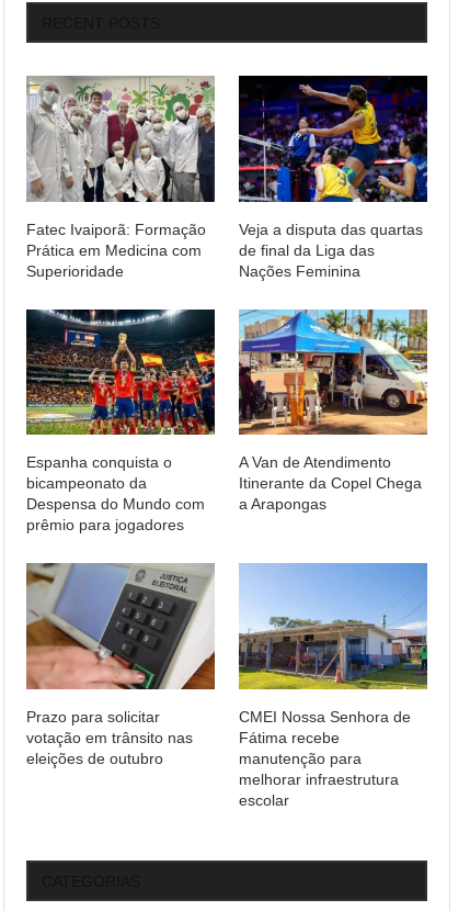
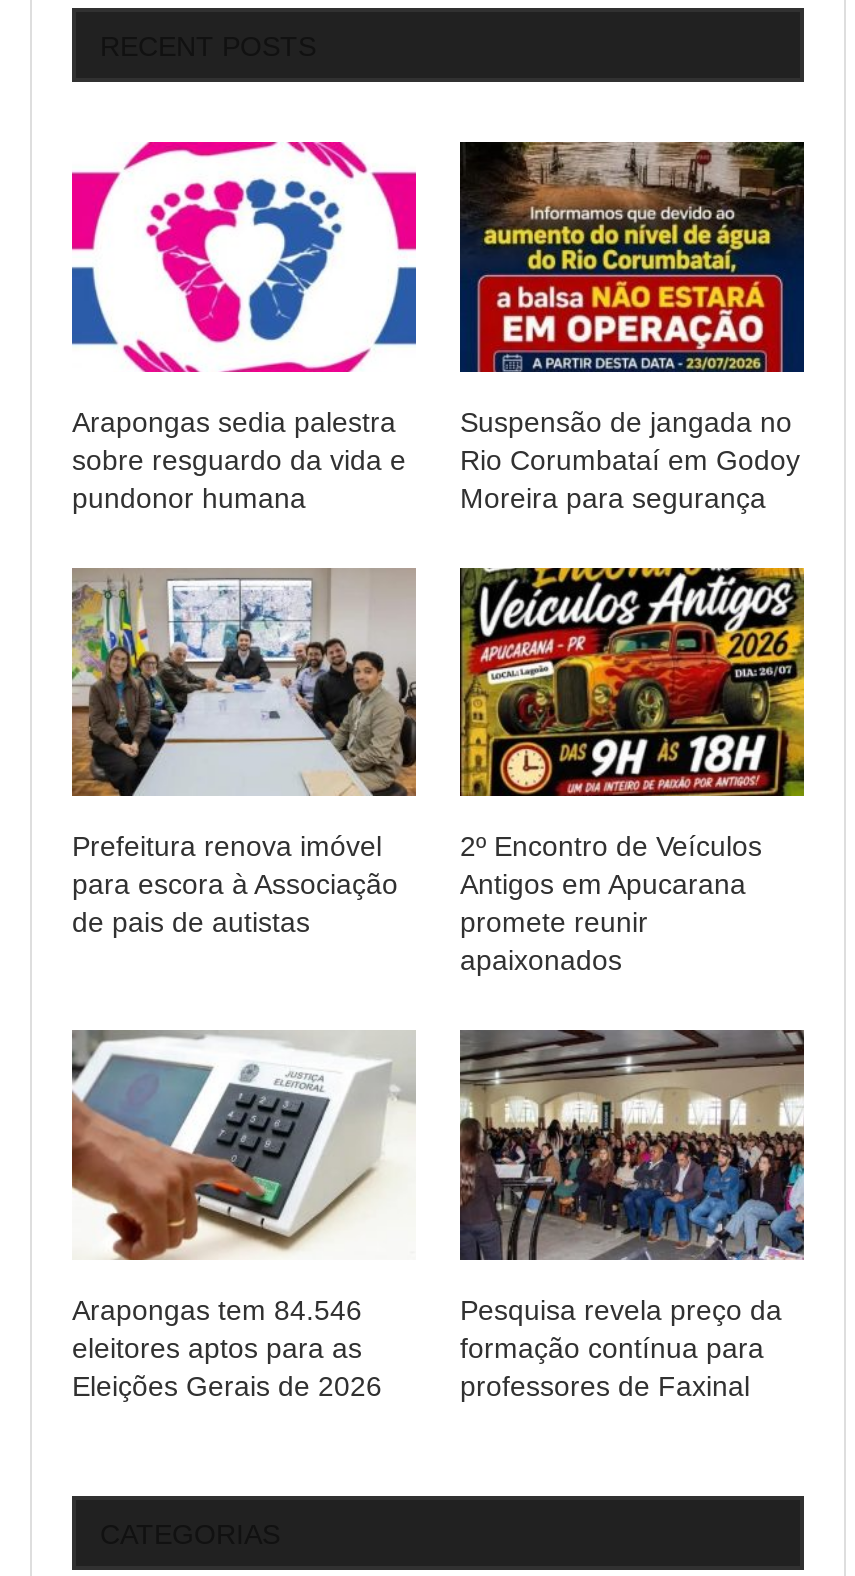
- [image]
+ [image]

- [image]
+ [image]

- Fatec Ivaiporã: Formação
- Prática em Medicina com
- Superioridade
+ Arapongas sedia palestra
+ sobre resguardo da vida e
+ pundonor humana

- Veja a disputa das quartas
- de final da Liga das
- Nações Feminina
+ Suspensão de jangada no
+ Rio Corumbataí em Godoy
+ Moreira para segurança

- [image]
- Espanha conquista o
- bicampeonato da
- Despensa do Mundo com
- prêmio para jogadores
+ [image]
+ Prefeitura renova imóvel
+ para escora à Associação
+ de pais de autistas

- [image]
- A Van de Atendimento
- Itinerante da Copel Chega
- a Arapongas
+ [image]
+ 2º Encontro de Veículos
+ Antigos em Apucarana
+ promete reunir
+ apaixonados

- [image]
+ [image]

- [image]
+ [image]

- Prazo para solicitar
- votação em trânsito nas
- eleições de outubro
+ Arapongas tem 84.546
+ eleitores aptos para as
+ Eleições Gerais de 2026

- CMEI Nossa Senhora de
- Fátima recebe
- manutenção para
- melhorar infraestrutura
- escolar
+ Pesquisa revela preço da
+ formação contínua para
+ professores de Faxinal
